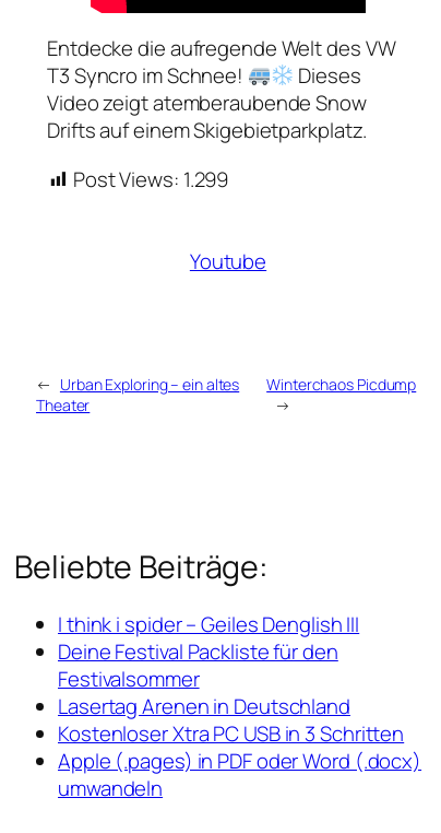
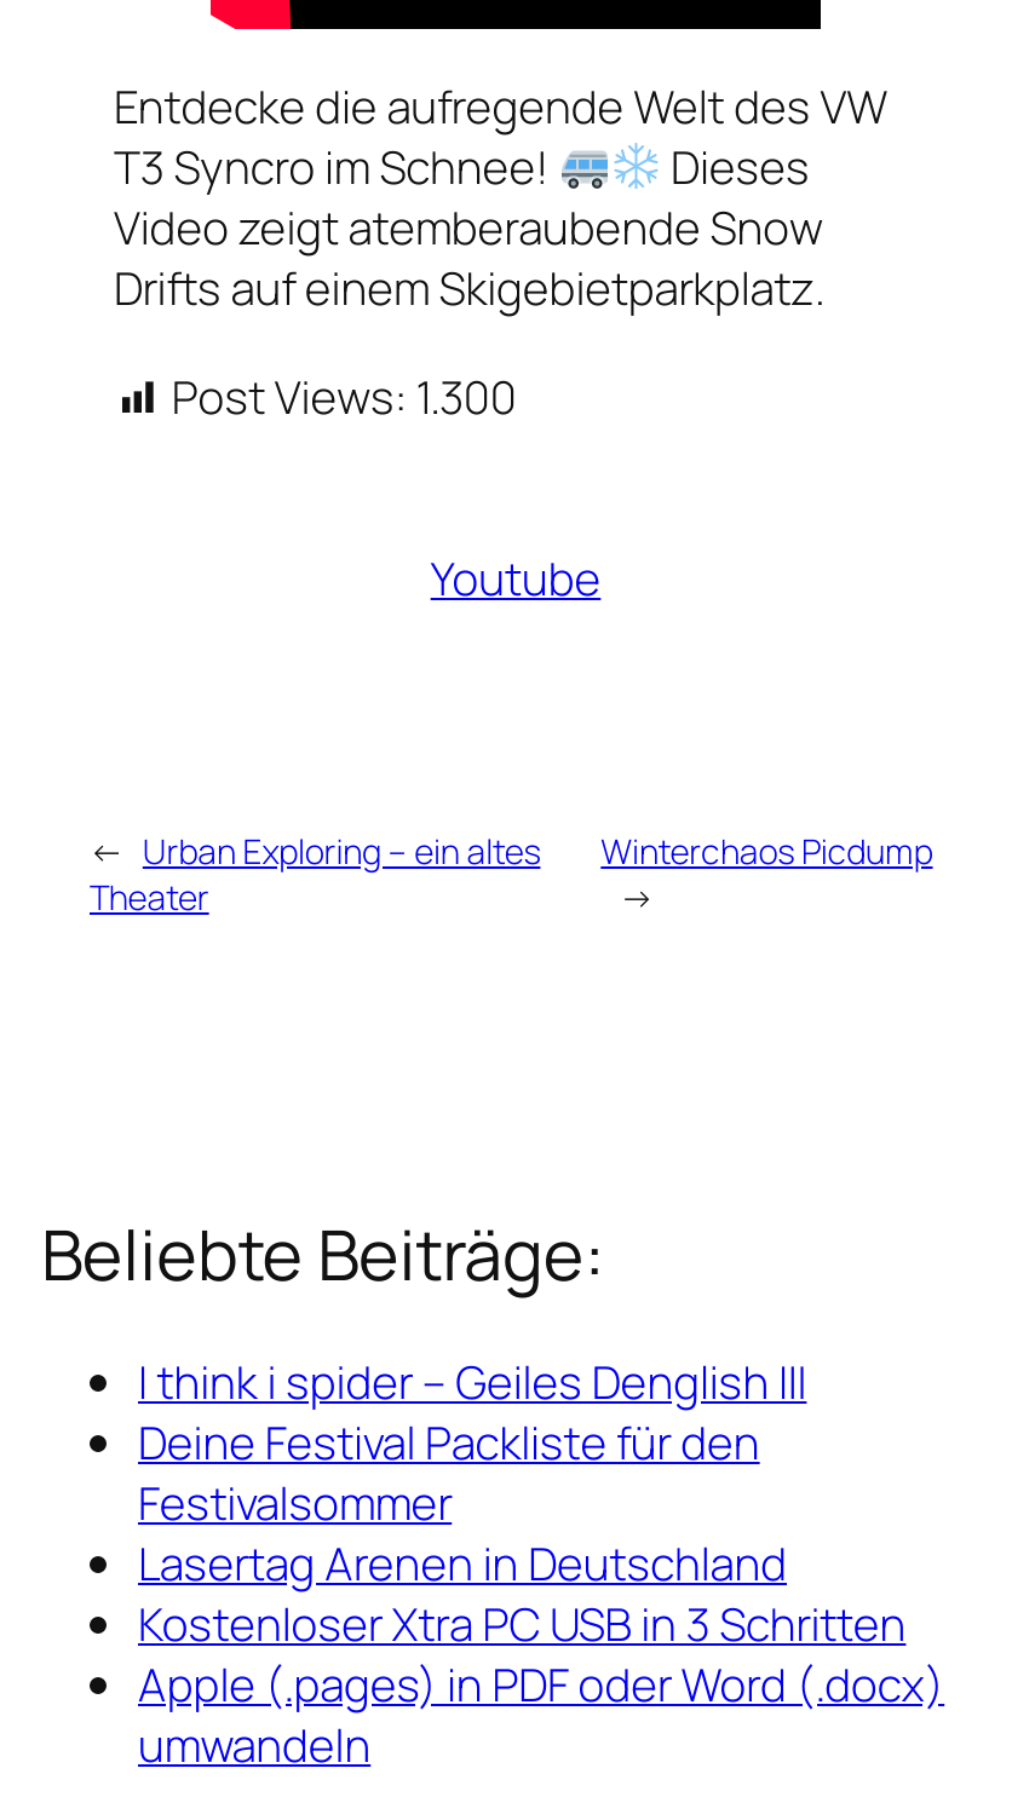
- Post Views: 1.299
+ Post Views: 1.300
